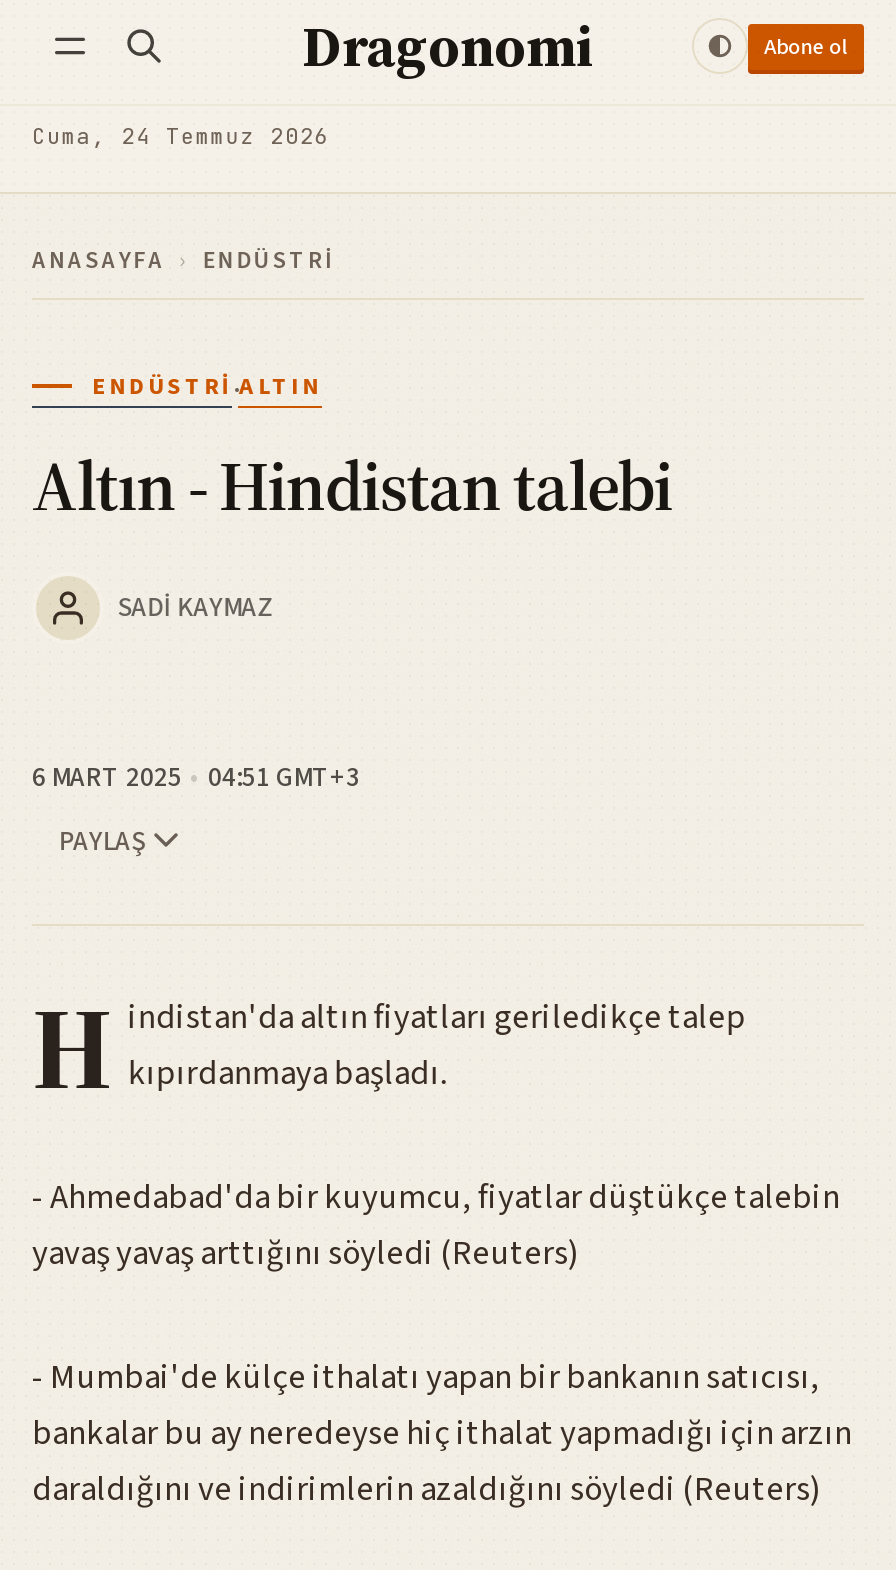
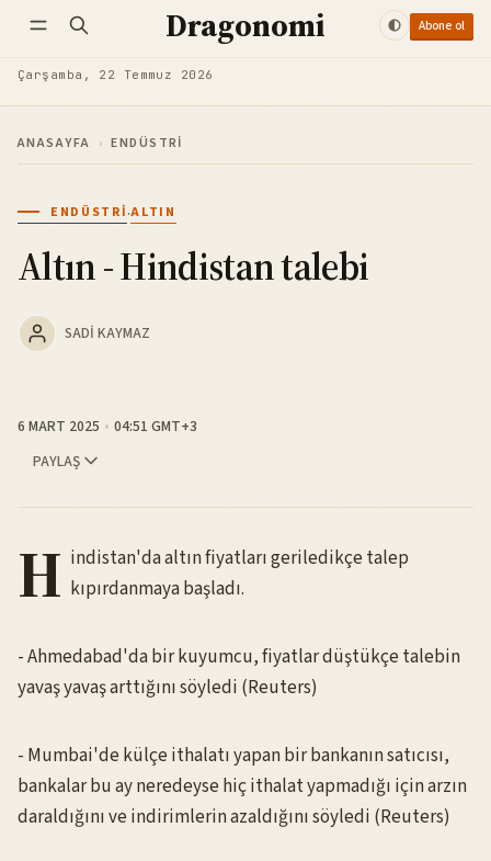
- Cuma, 24 Temmuz 2026
+ Çarşamba, 22 Temmuz 2026
